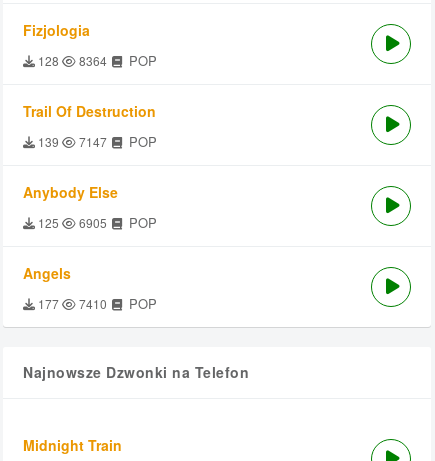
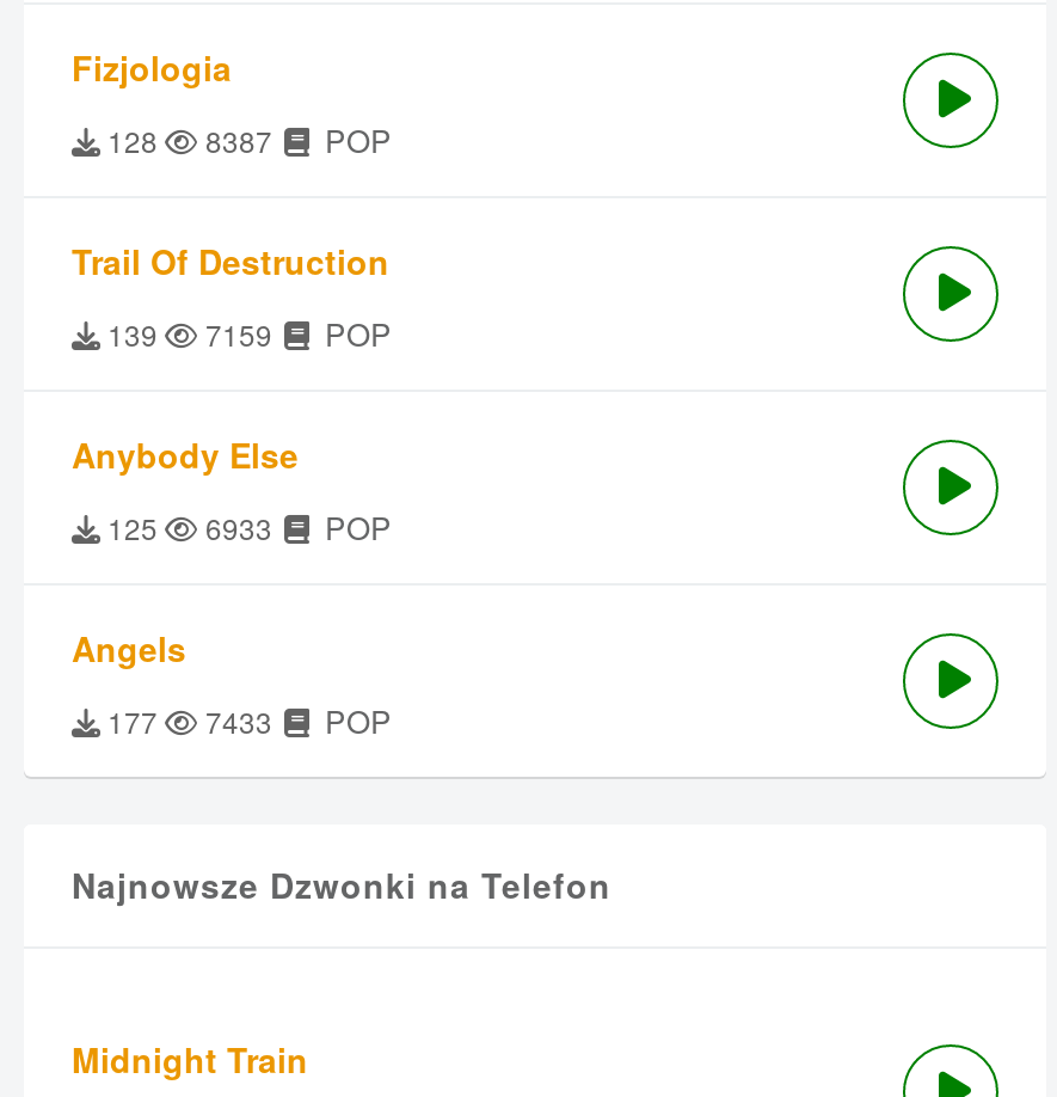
- 128 8364 POP
+ 128 8387 POP

- 139 7147 POP
+ 139 7159 POP

- 125 6905 POP
+ 125 6933 POP

- 177 7410 POP
+ 177 7433 POP
